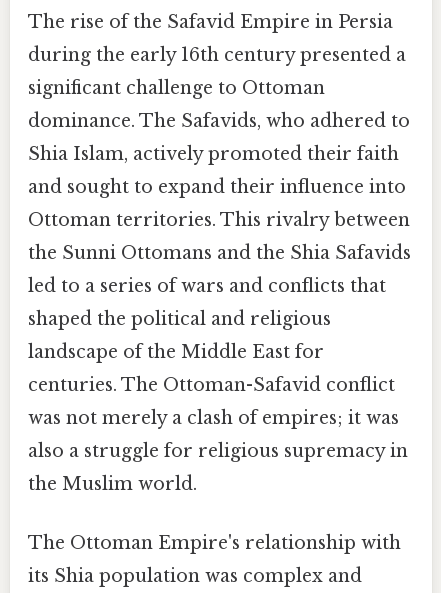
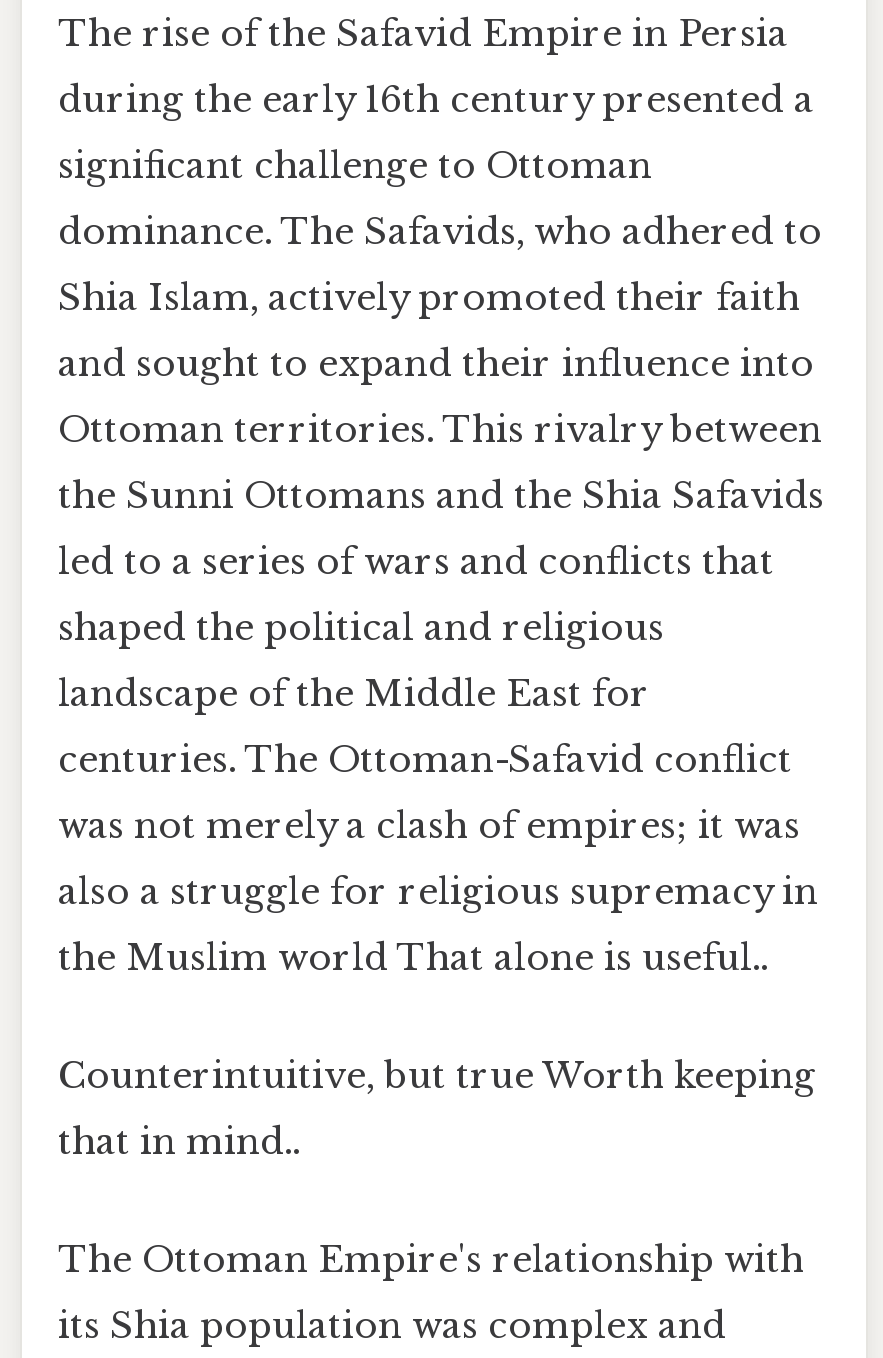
- the Muslim world.
+ the Muslim world That alone is useful..
+ Counterintuitive, but true Worth keeping
+ that in mind..
